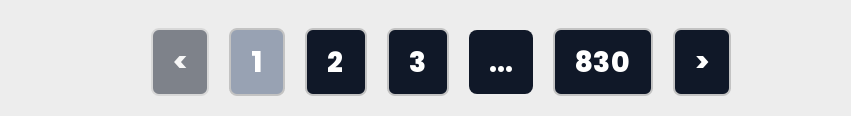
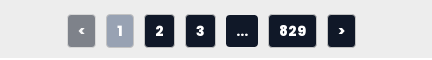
- 830
+ 829
